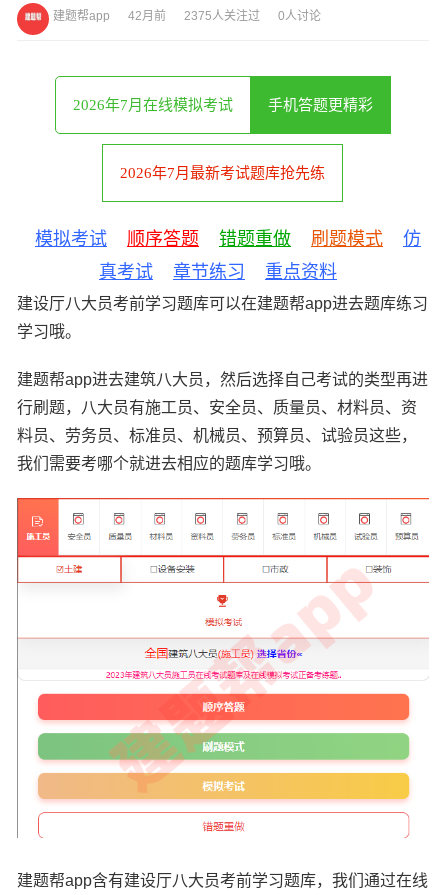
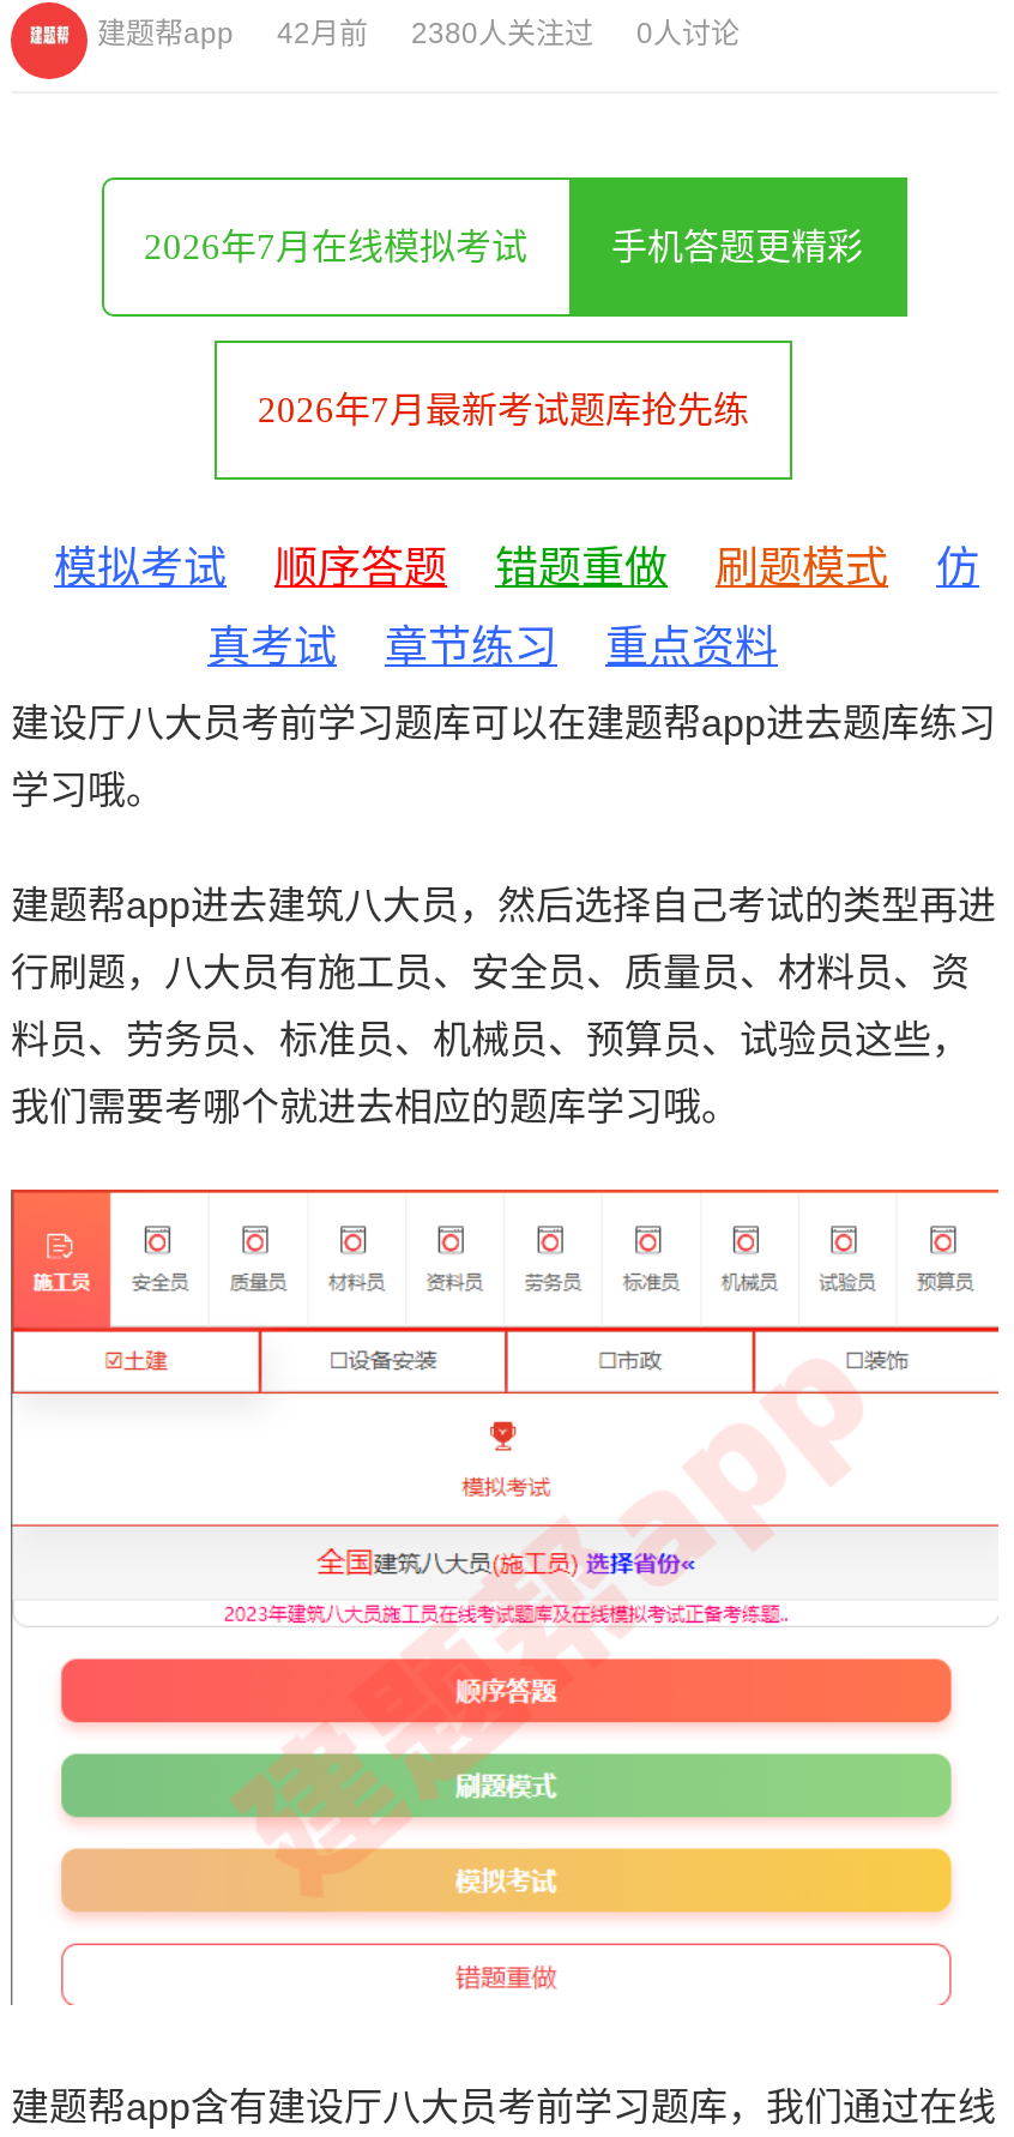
- 建题帮app 42月前 2375人关注过 0人讨论
+ 建题帮app 42月前 2380人关注过 0人讨论
